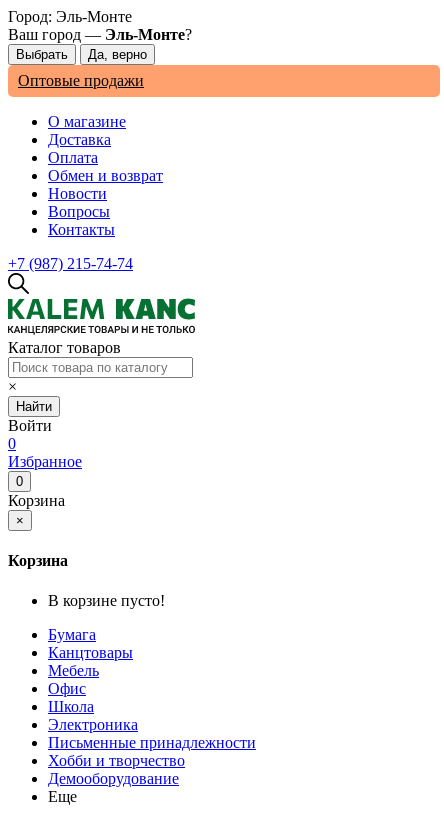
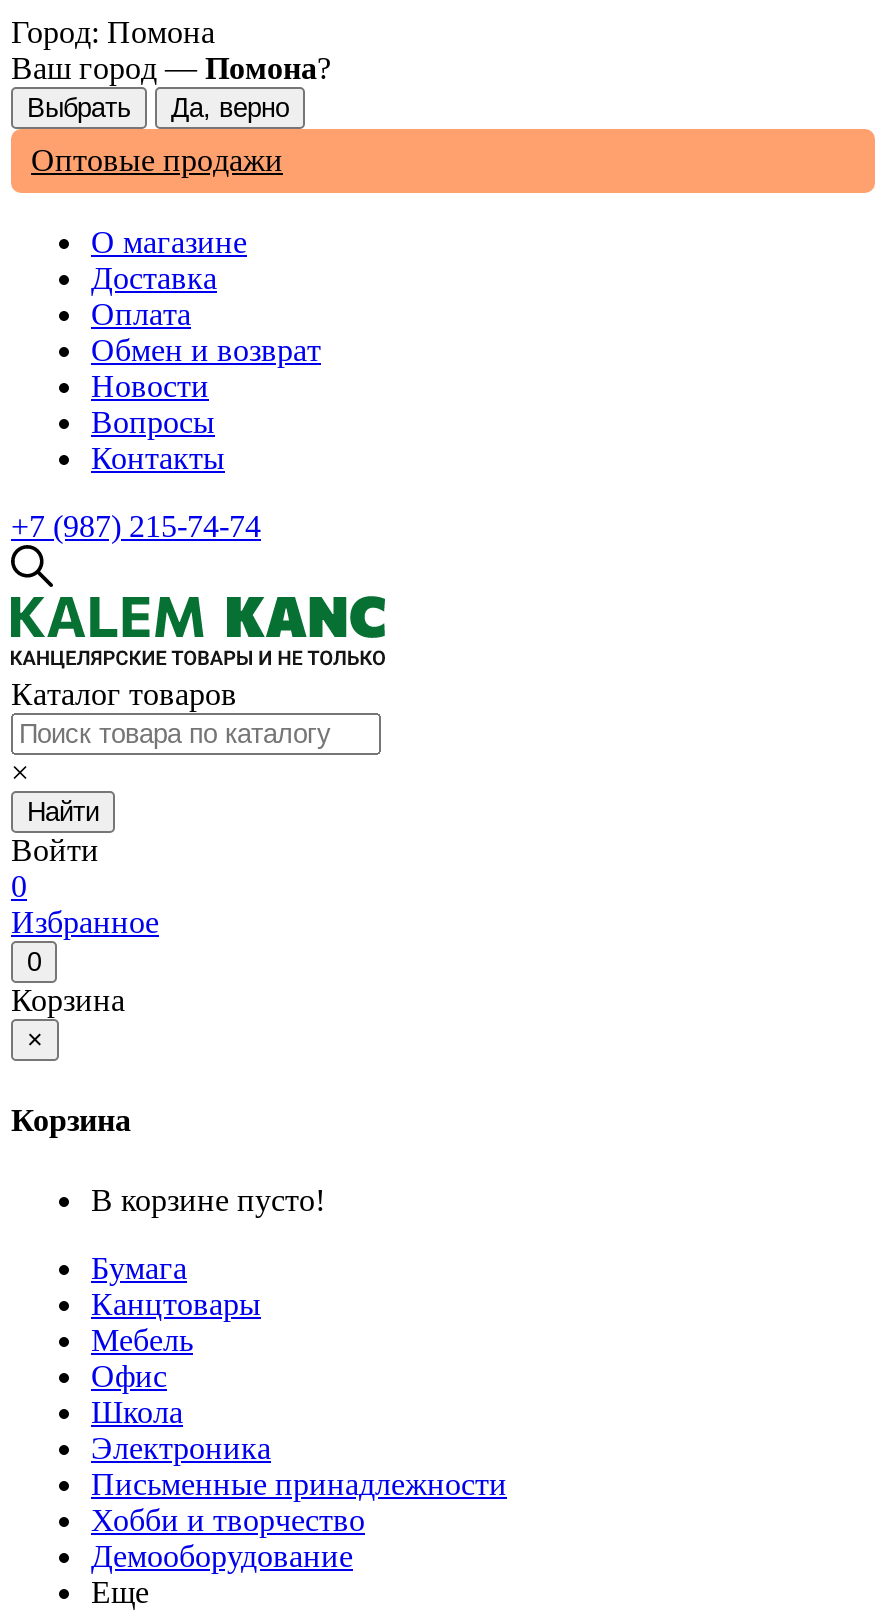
- Город: Эль-Монте
+ Город: Помона

- Ваш город — Эль-Монте?
+ Ваш город — Помона?
